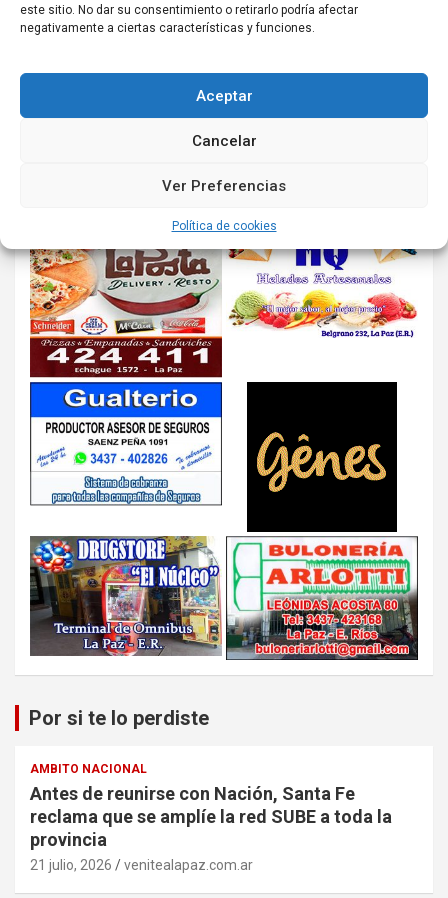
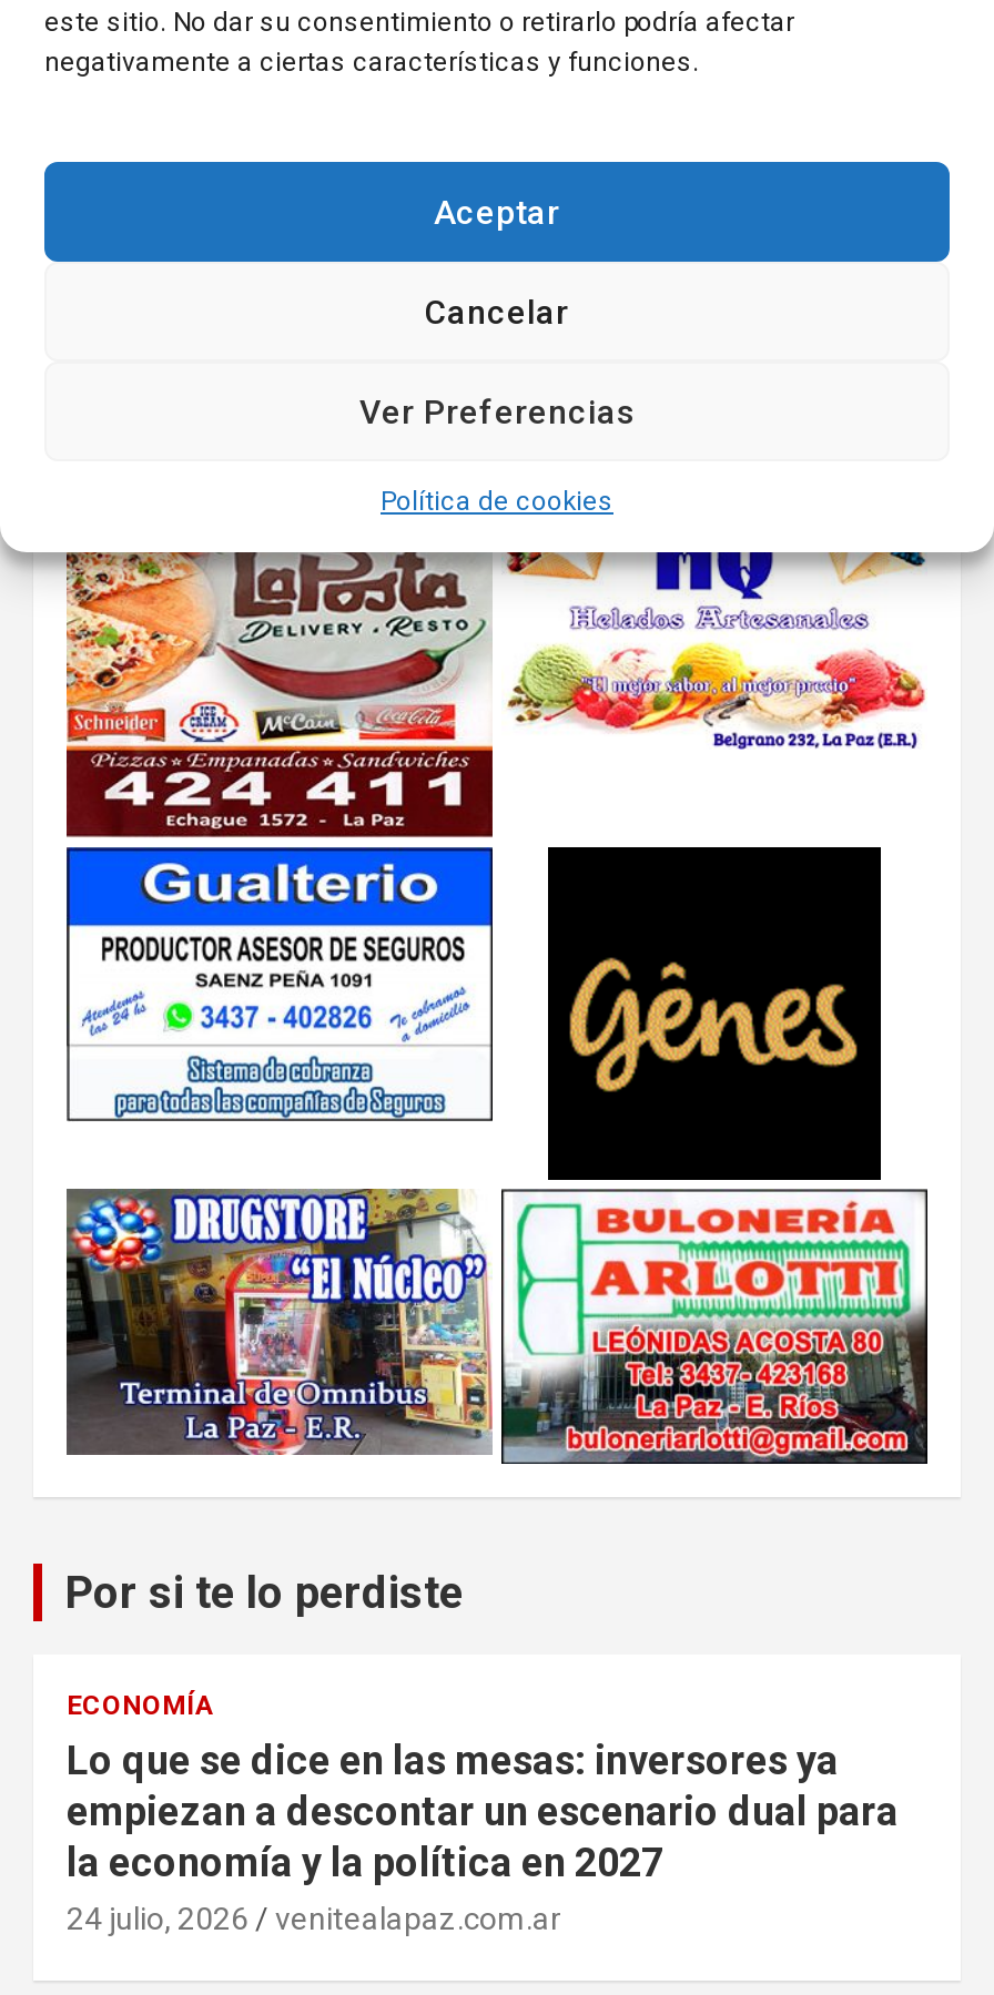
- AMBITO NACIONAL
- Antes de reunirse con Nación, Santa Fe
- reclama que se amplíe la red SUBE a toda la
- provincia
- 21 julio, 2026
+ ECONOMÍA
+ Lo que se dice en las mesas: inversores ya
+ empiezan a descontar un escenario dual para
+ la economía y la política en 2027
+ 24 julio, 2026
